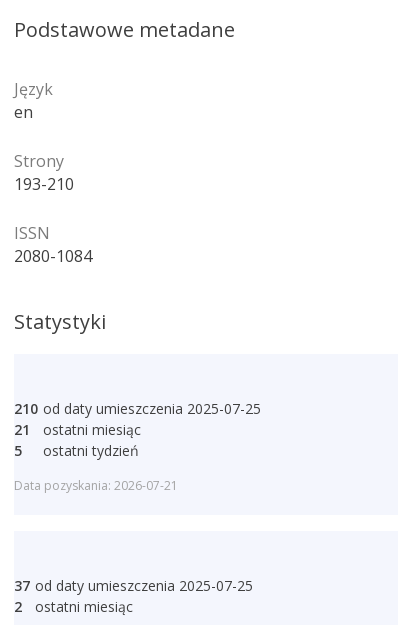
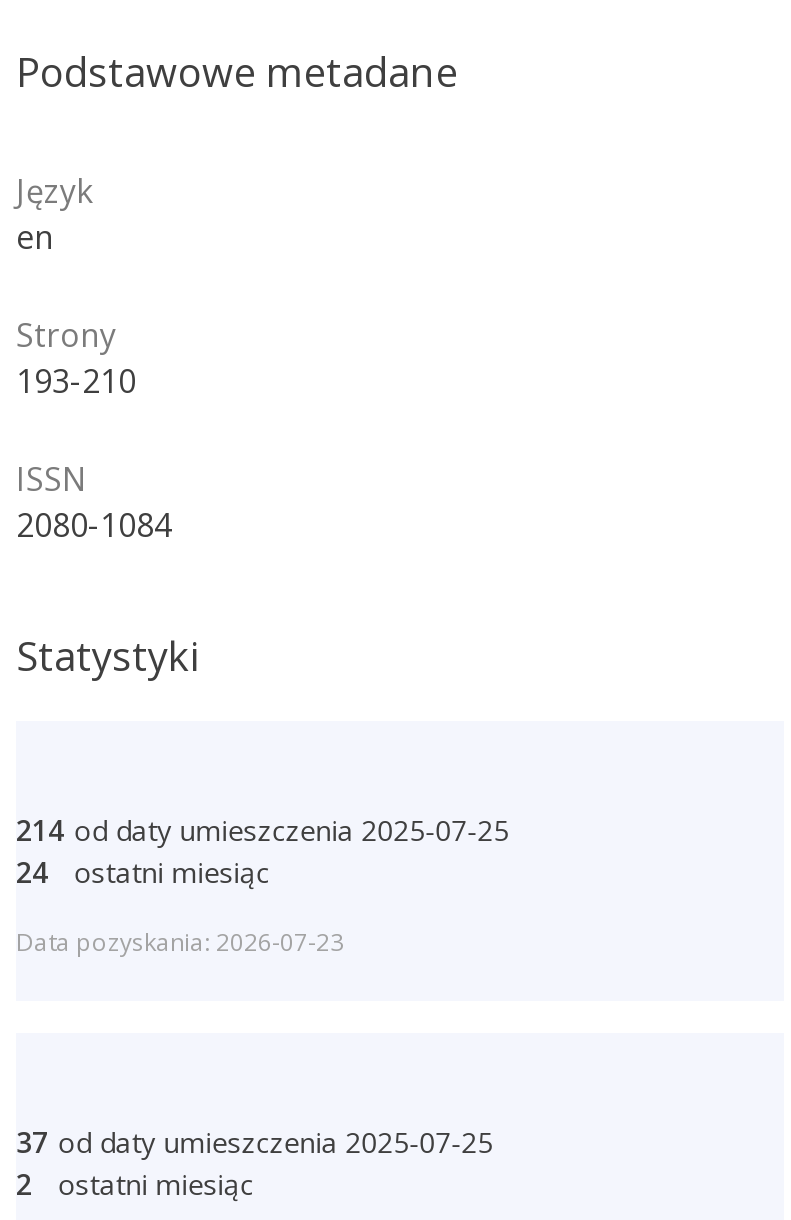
- 210 od daty umieszczenia 2025-07-25
+ 214 od daty umieszczenia 2025-07-25

- 21 ostatni miesiąc
+ 24 ostatni miesiąc

- 5
- ostatni tydzień
- Data pozyskania: 2026-07-21
+ Data pozyskania: 2026-07-23
